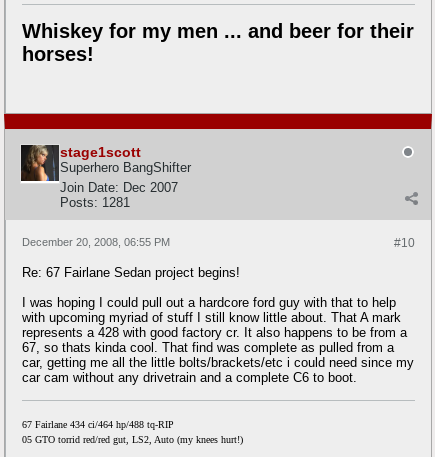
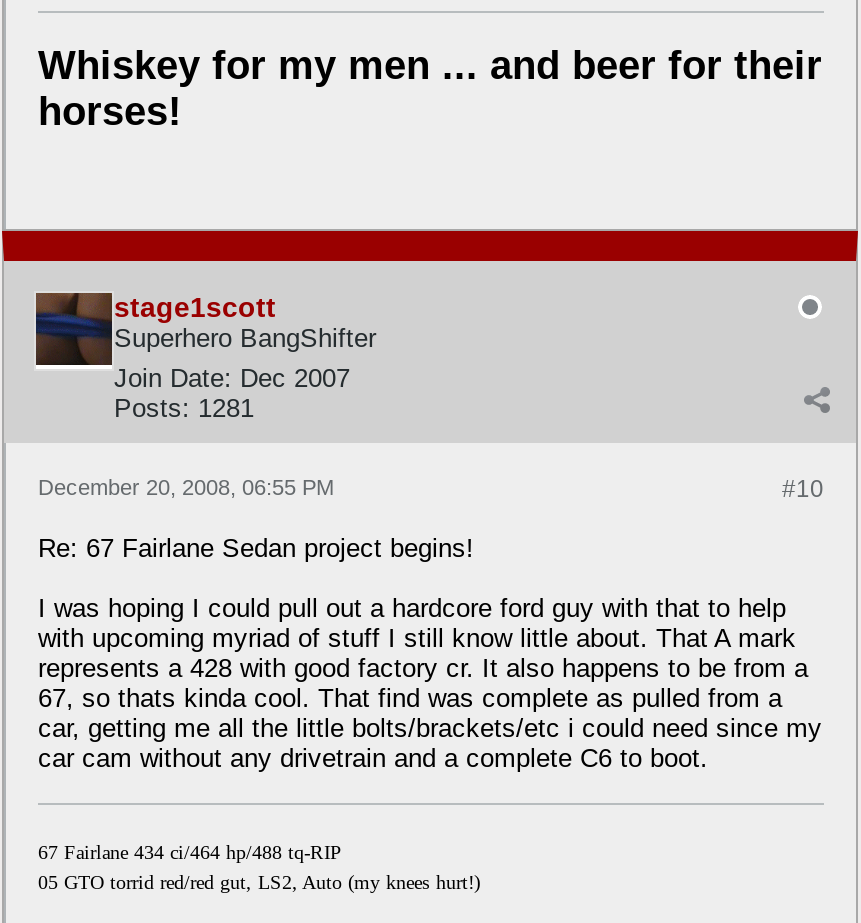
- [image]
+ [image]
